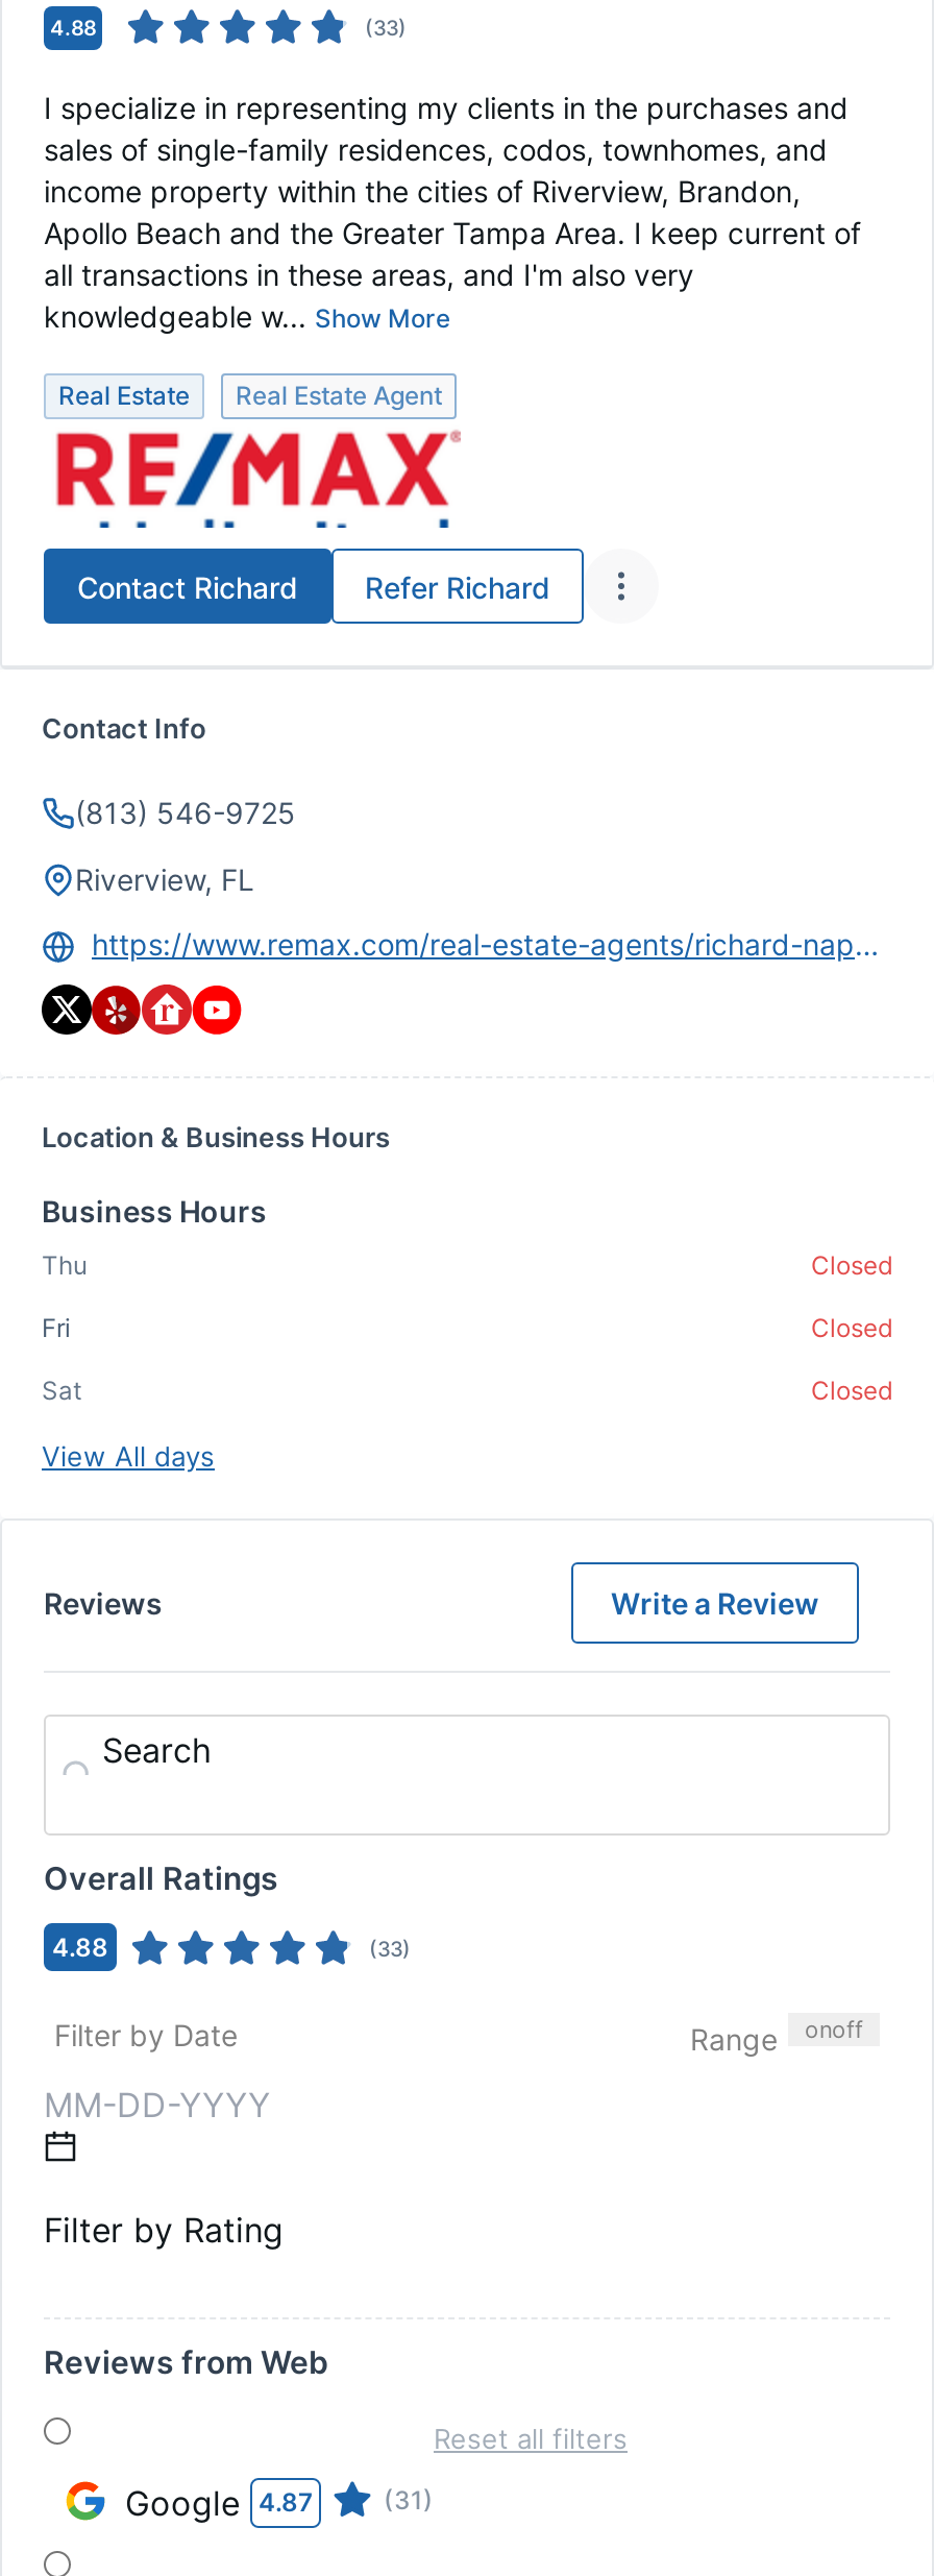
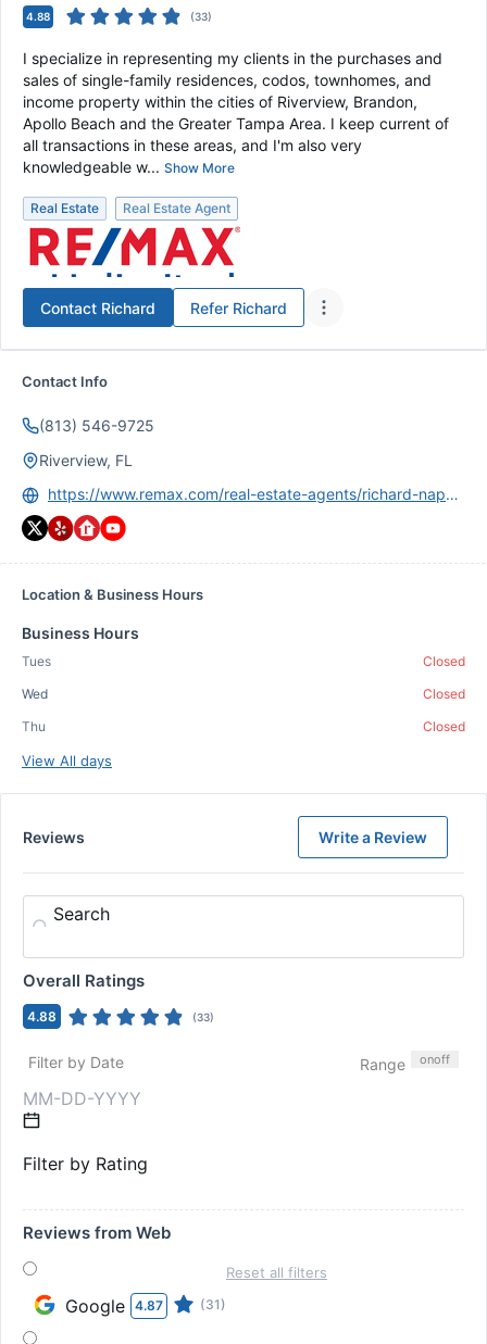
moved down: Thu

+ Tues

- Fri
+ Wed

- Sat
